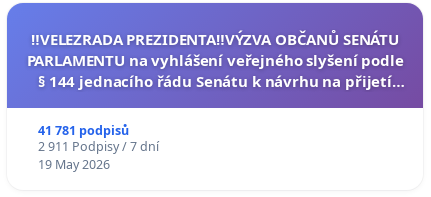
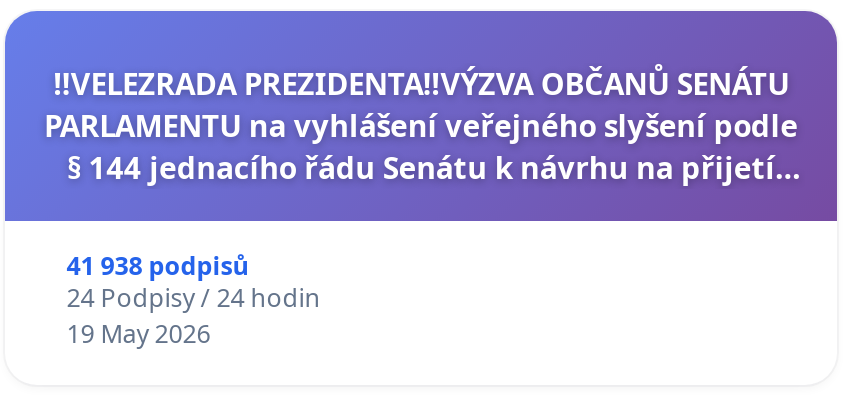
- 41 781 podpisů
+ 41 938 podpisů

- 2 911 Podpisy / 7 dní
+ 24 Podpisy / 24 hodin
